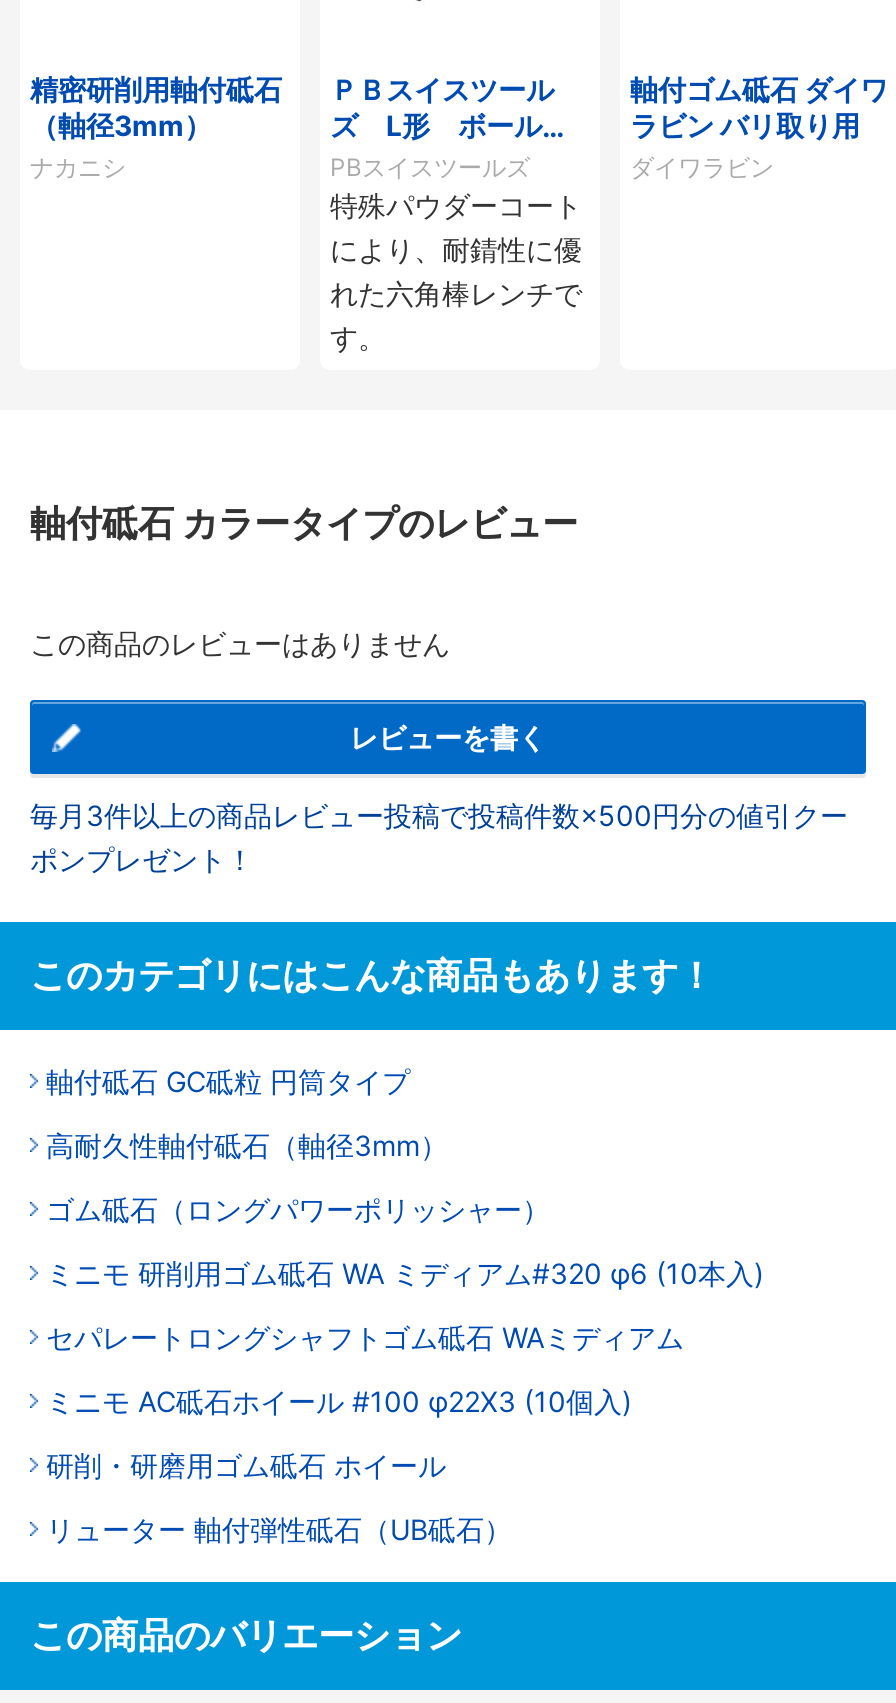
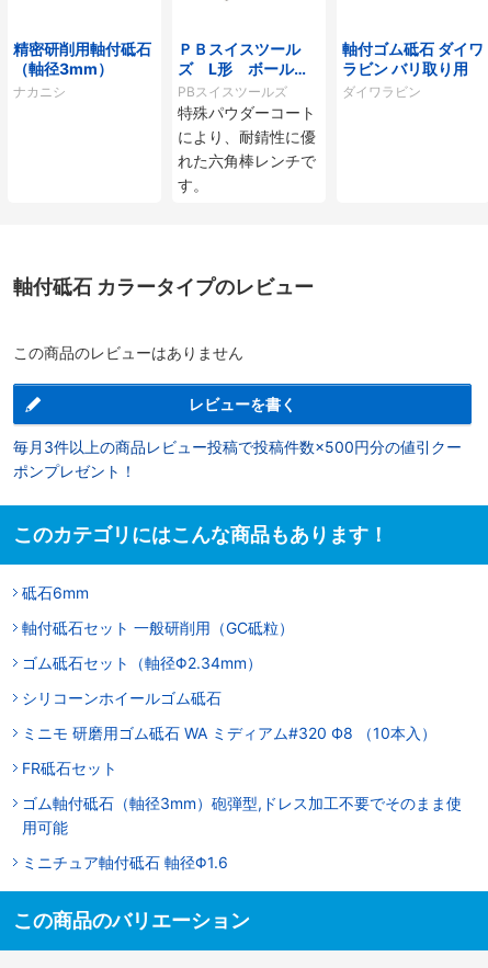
- 軸付砥石 GC砥粒 円筒タイプ
+ 砥石6mm

- 高耐久性軸付砥石（軸径3mm）
+ 軸付砥石セット 一般研削用（GC砥粒）

- ゴム砥石（ロングパワーポリッシャー）
+ ゴム砥石セット（軸径Φ2.34mm）

- ミニモ 研削用ゴム砥石 WA ミディアム#320 φ6 (10本入)
+ シリコーンホイールゴム砥石

- セパレートロングシャフトゴム砥石 WAミディアム
+ ミニモ 研磨用ゴム砥石 WA ミディアム#320 Ф8 （10本入）

- ミニモ AC砥石ホイール #100 φ22X3 (10個入)
+ FR砥石セット

- 研削・研磨用ゴム砥石 ホイール
+ ゴム軸付砥石（軸径3mm）砲弾型,ドレス加工不要でそのまま使
+ 用可能

- リューター 軸付弾性砥石（UB砥石）
+ ミニチュア軸付砥石 軸径Φ1.6
